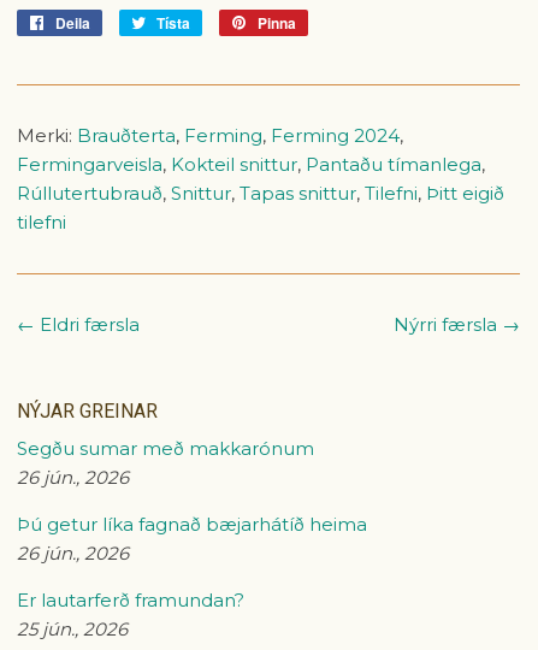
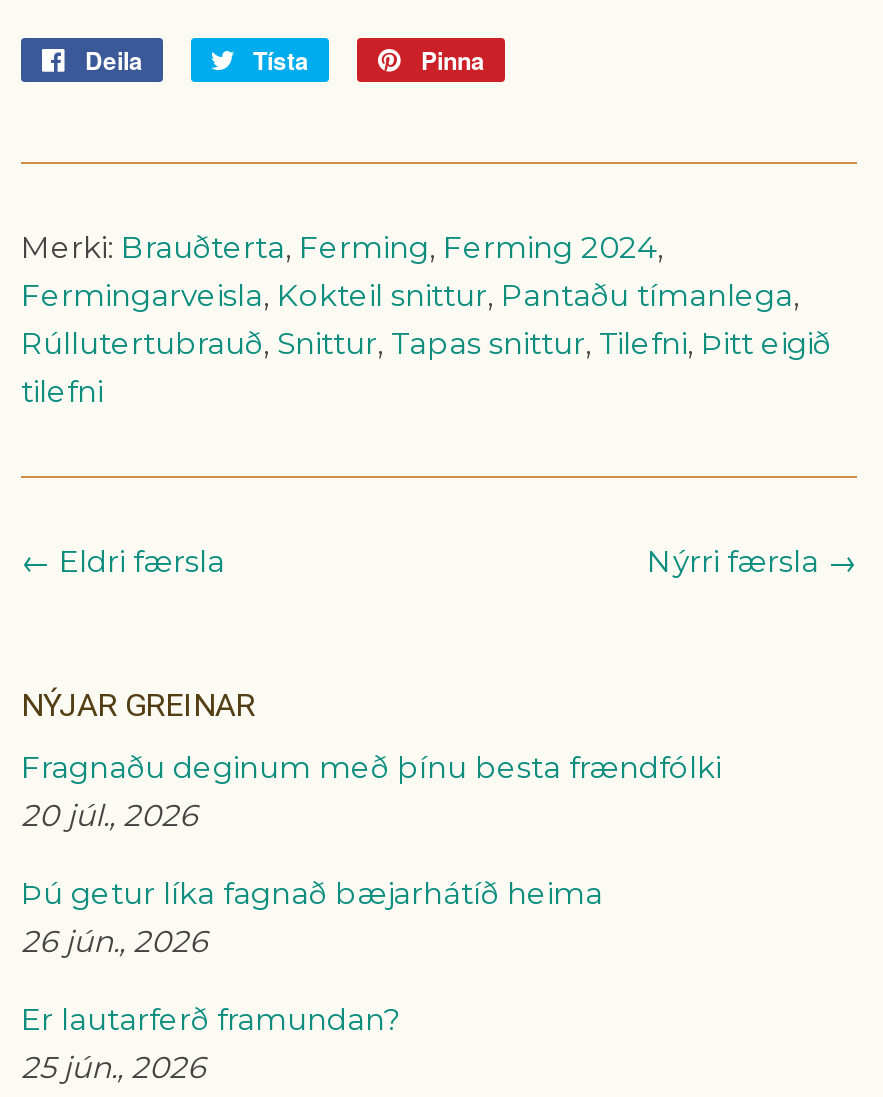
- Segðu sumar með makkarónum
- 26 jún., 2026
+ Fragnaðu deginum með þínu besta frændfólki
+ 20 júl., 2026
